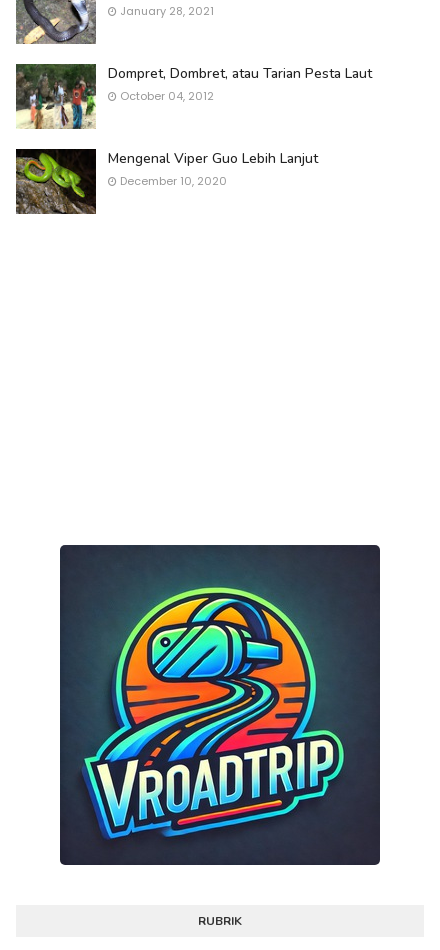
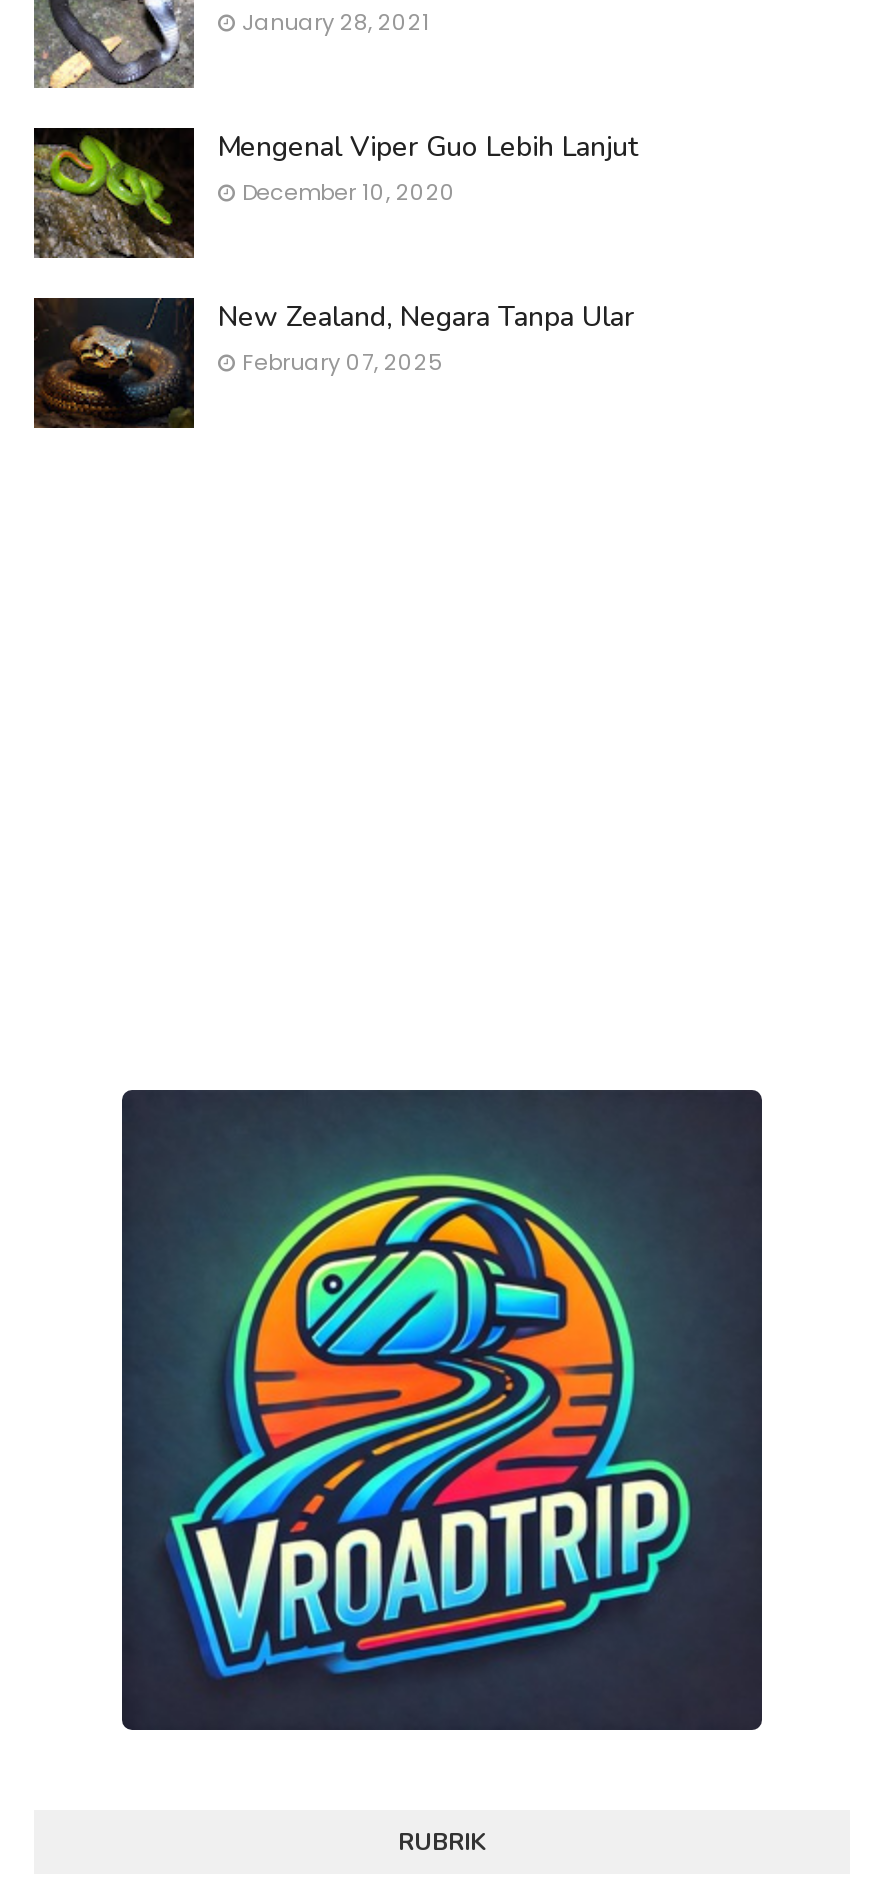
- [image]
- Dompret, Dombret, atau Tarian Pesta Laut
- October 04, 2012

moved up: [image] | Mengenal Viper Guo Lebih Lanjut | December 10, 2020

+ [image]
+ New Zealand, Negara Tanpa Ular
+ February 07, 2025
